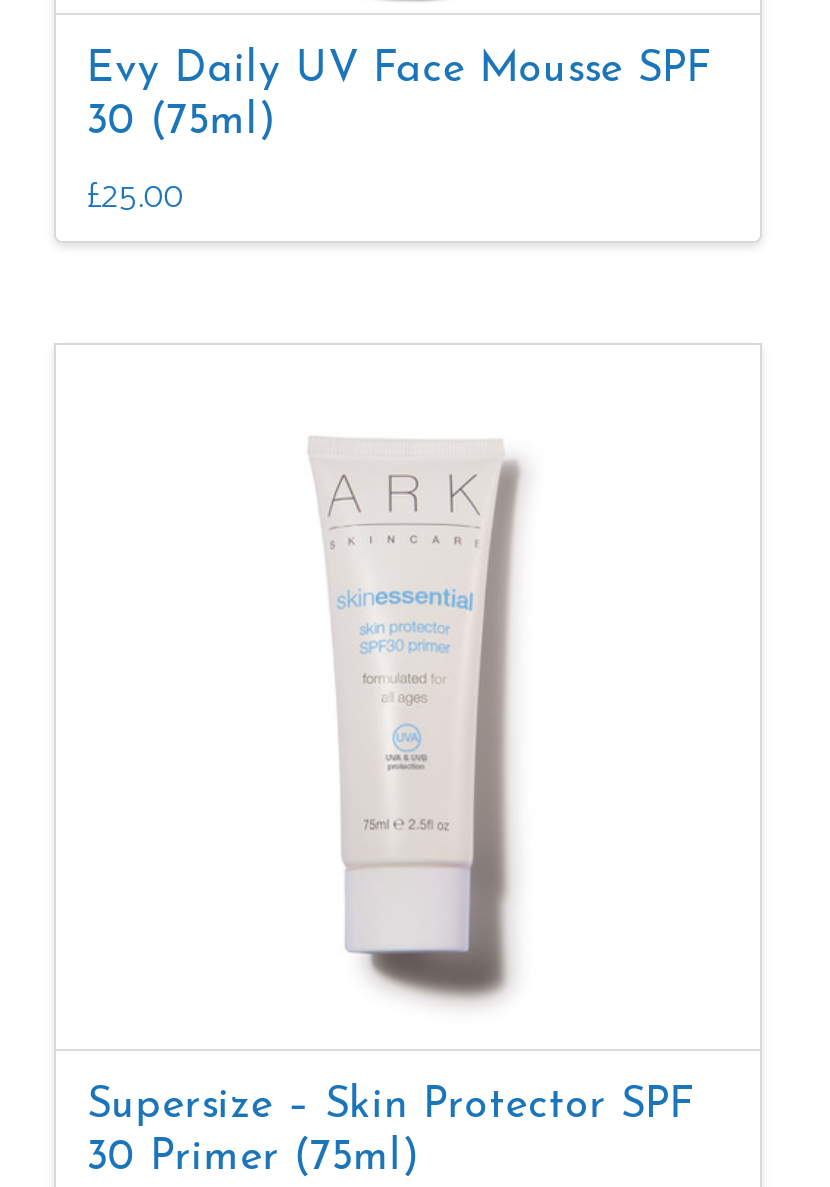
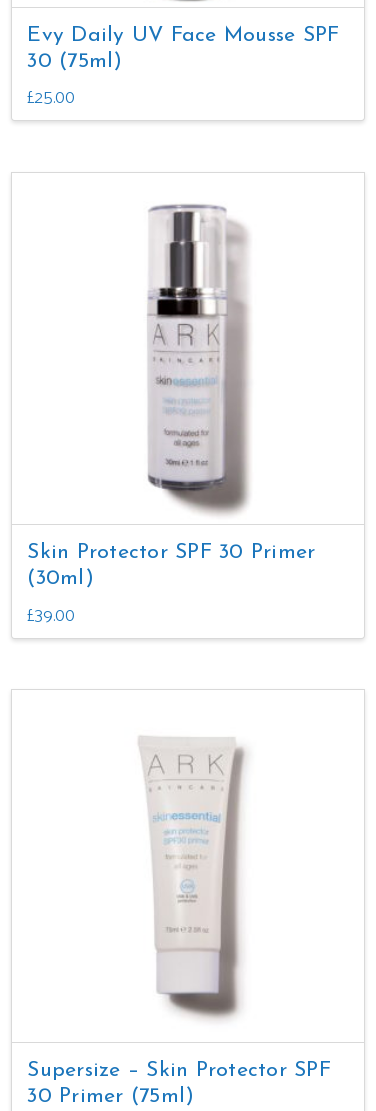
+ [image]
+ Skin Protector SPF 30 Primer
+ (30ml)
+ £39.00
